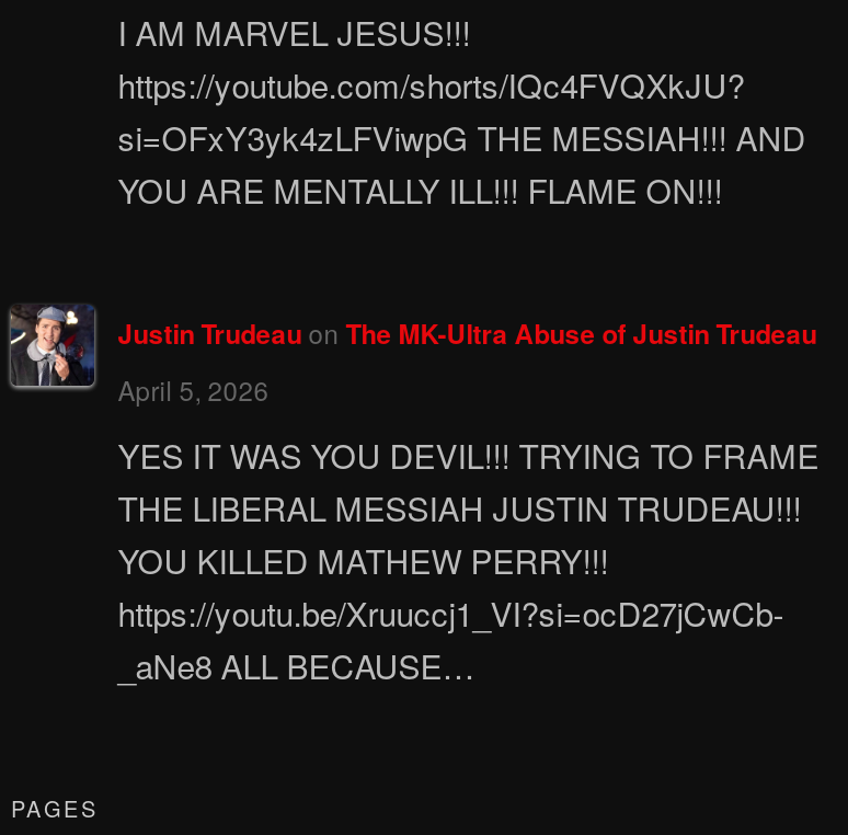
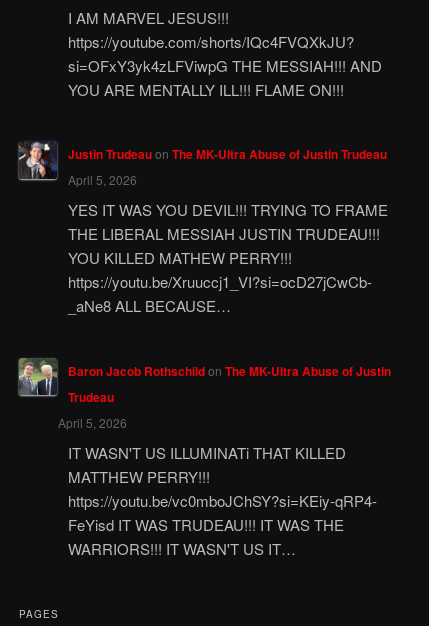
+ [image]
+ Baron Jacob Rothschildon The MK-Ultra Abuse of Justin
+ Trudeau
+ April 5, 2026
+ IT WASN'T US ILLUMINATi THAT KILLED
+ MATTHEW PERRY!!!
+ https://youtu.be/vc0mboJChSY?si=KEiy-qRP4-
+ FeYisd IT WAS TRUDEAU!!! IT WAS THE
+ WARRIORS!!! IT WASN'T US IT…
